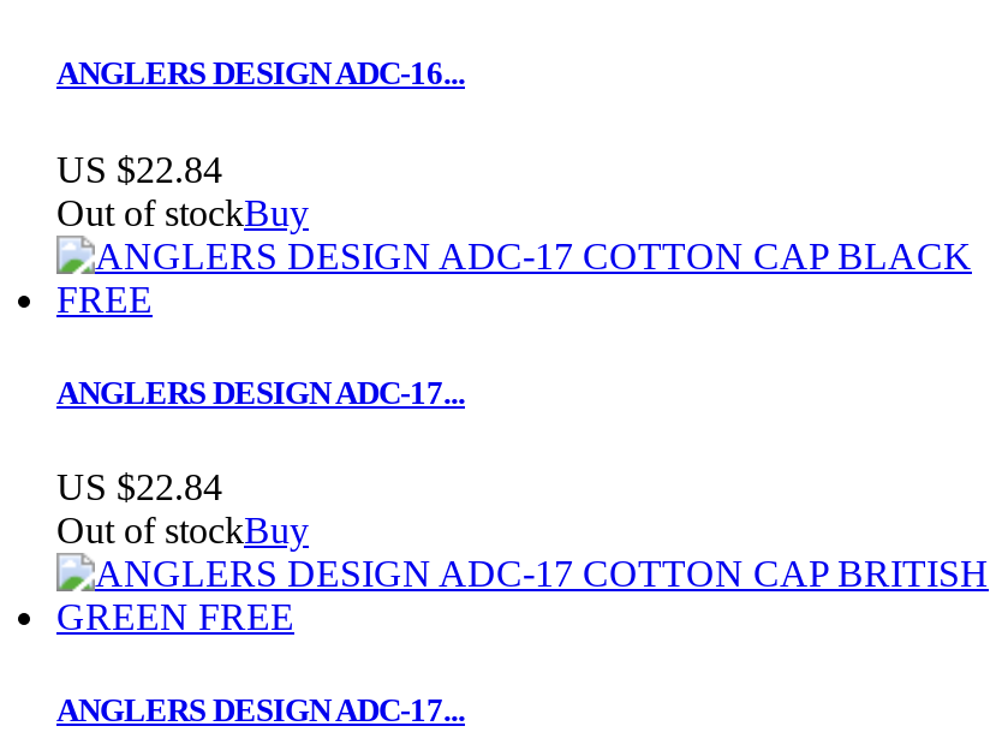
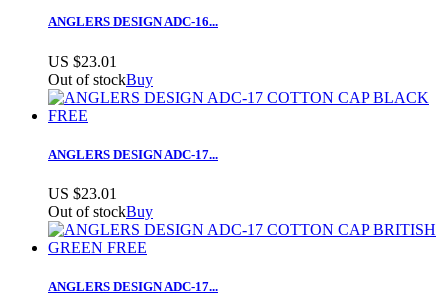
- US $22.84
+ US $23.01

- US $22.84
+ US $23.01
